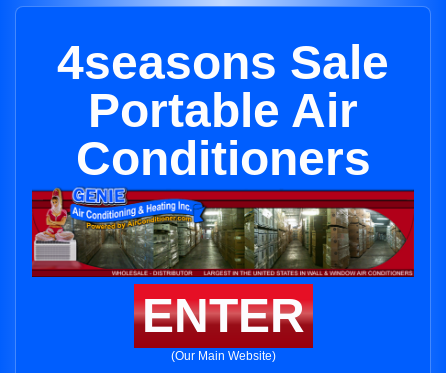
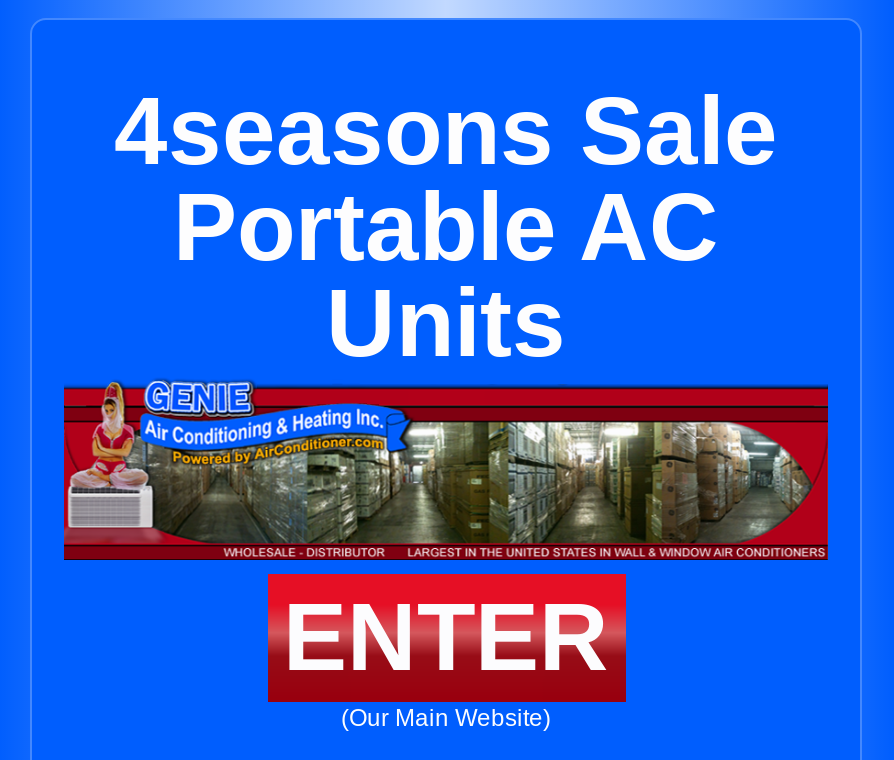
- Portable Air
- Conditioners
+ Portable AC
+ Units
